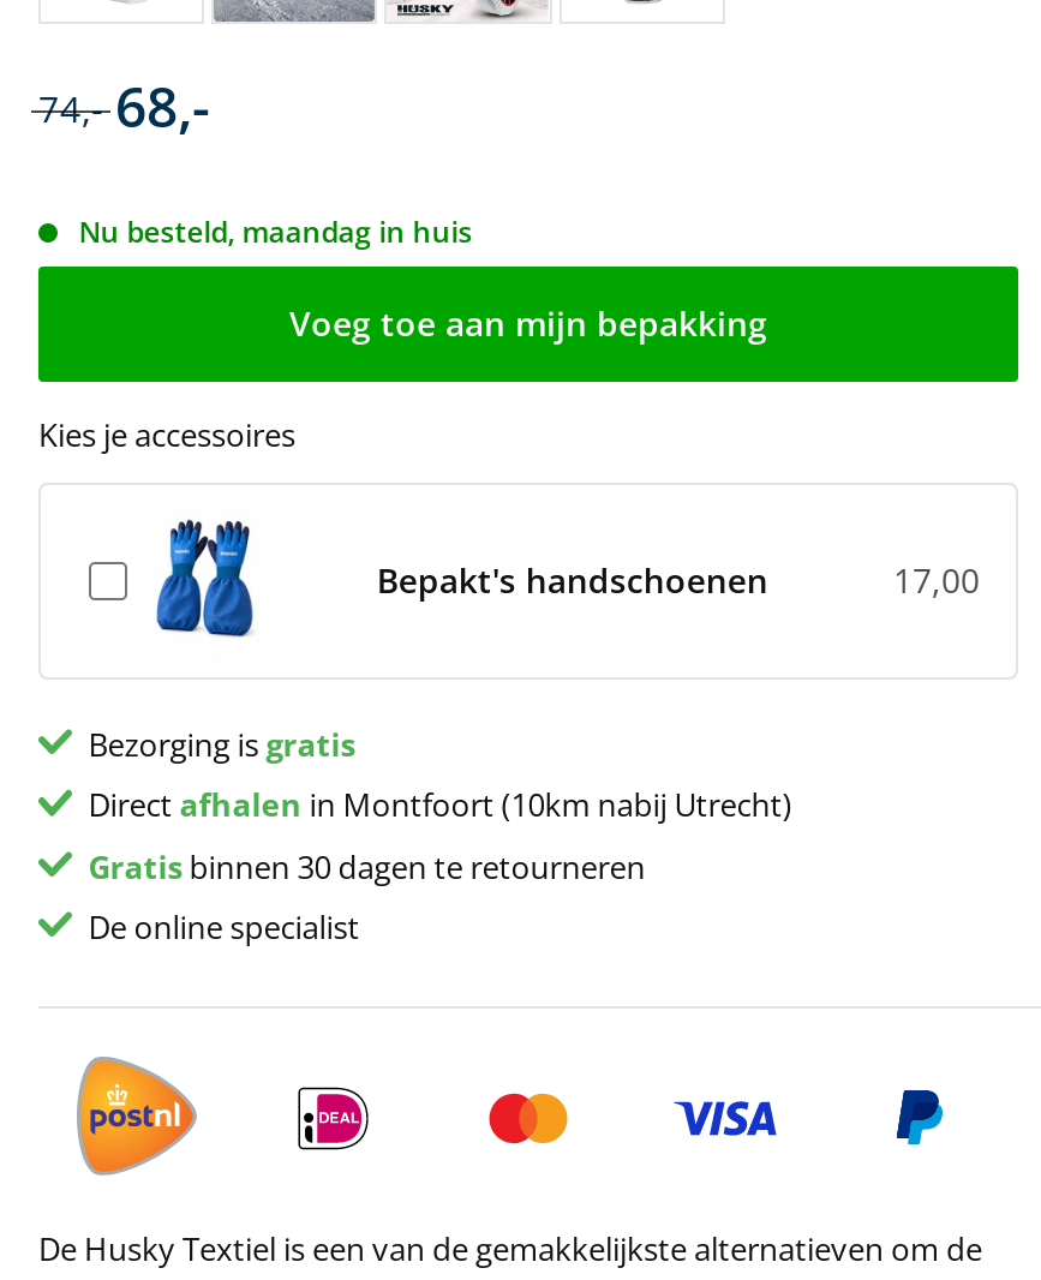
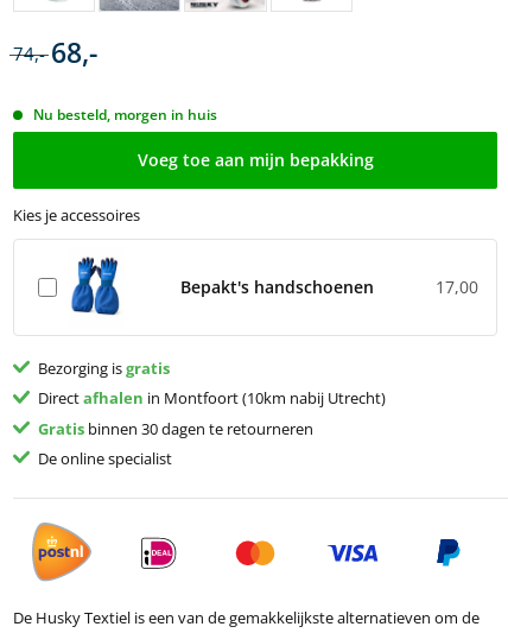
- Nu besteld, maandag in huis
+ Nu besteld, morgen in huis
